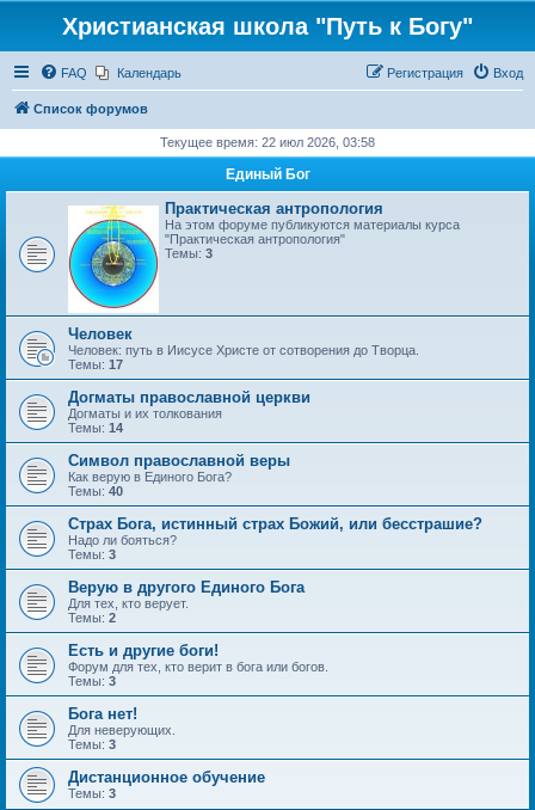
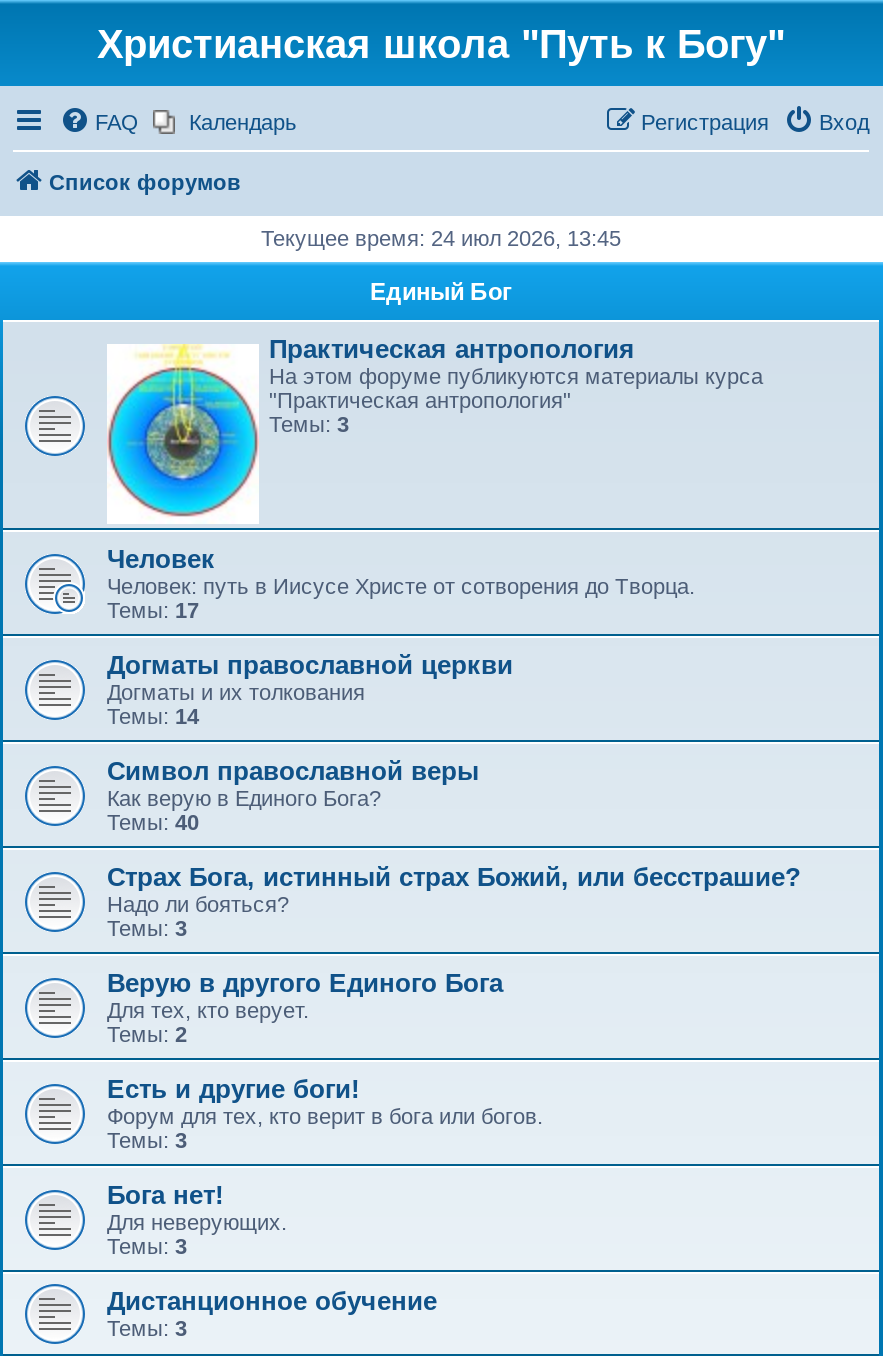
- Текущее время: 22 июл 2026, 03:58
+ Текущее время: 24 июл 2026, 13:45
